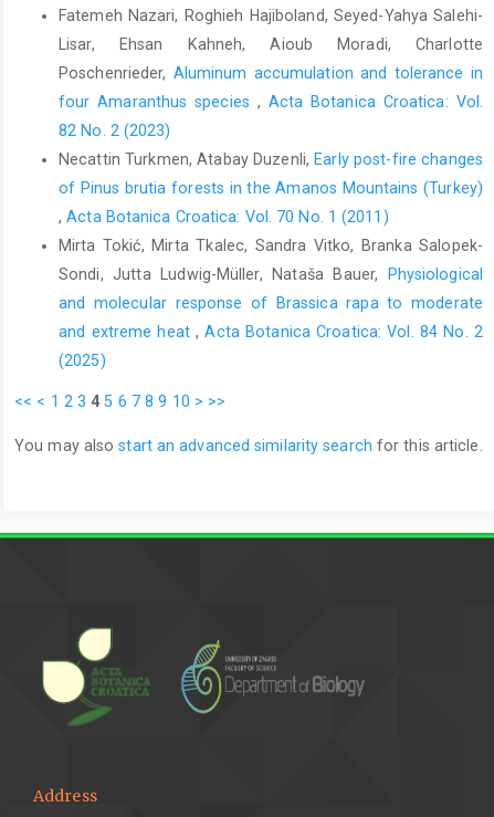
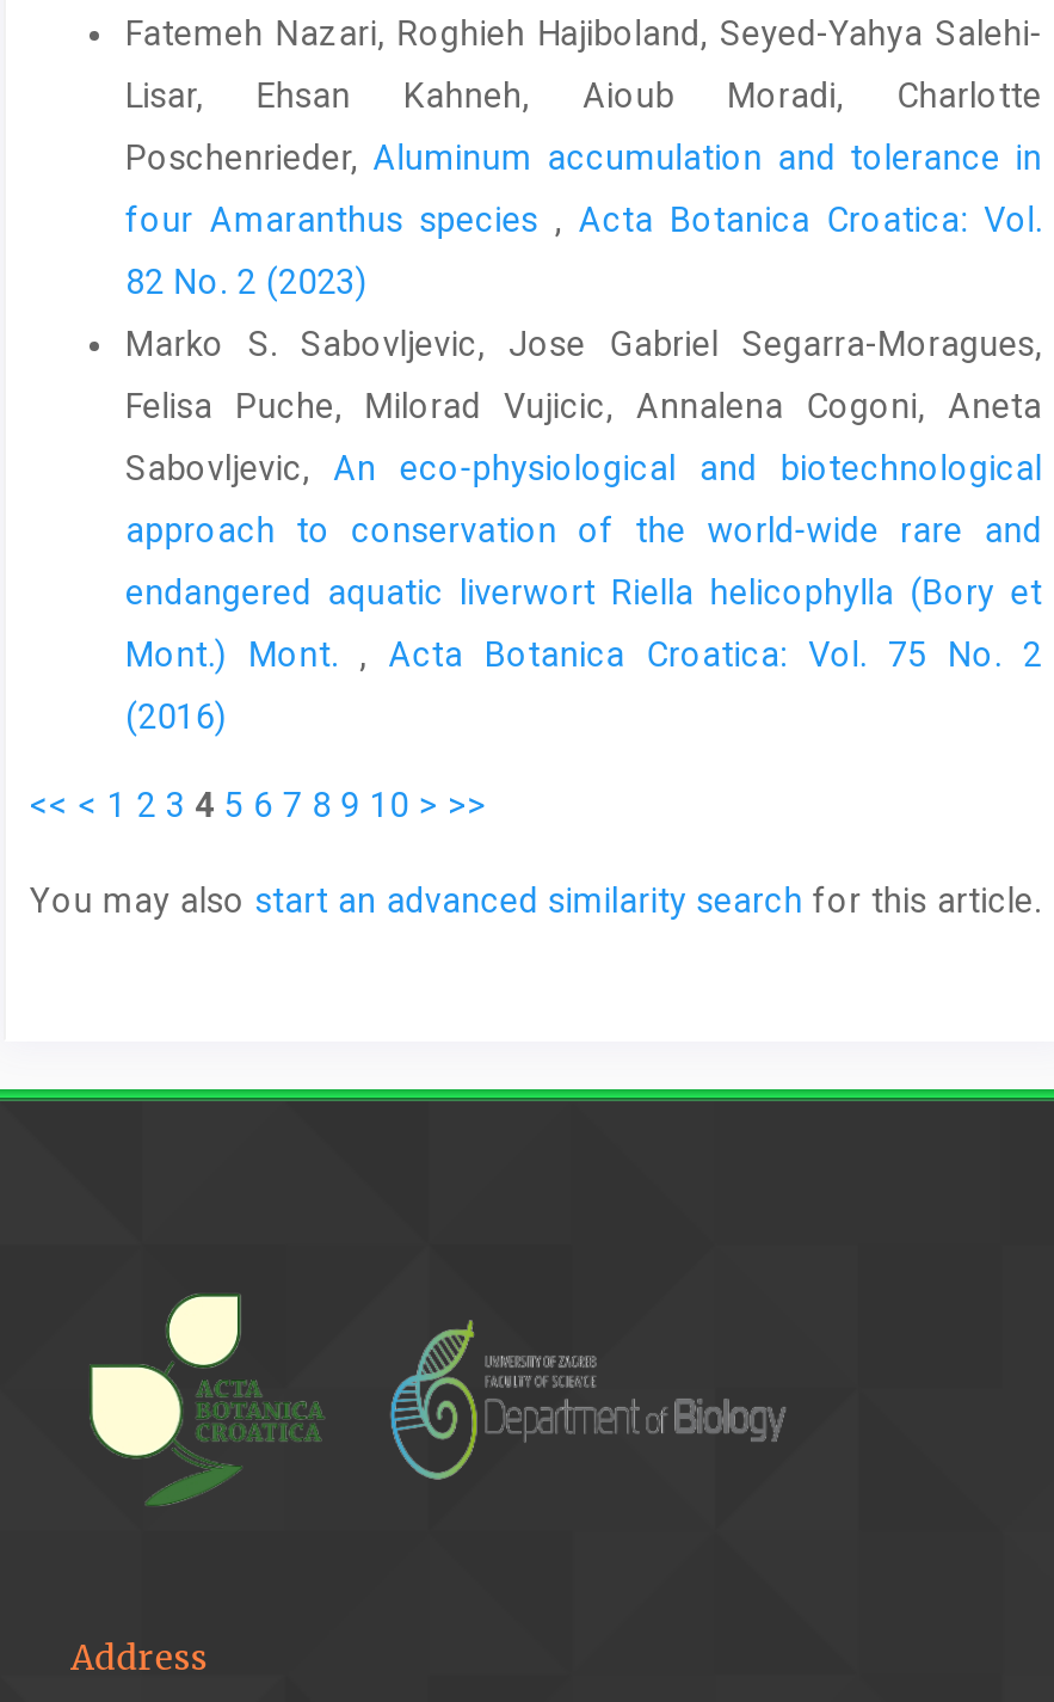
- Necattin Turkmen, Atabay Duzenli, Early post-fire changes
- of Pinus brutia forests in the Amanos Mountains (Turkey)
- , Acta Botanica Croatica: Vol. 70 No. 1 (2011)
- Mirta Tokić, Mirta Tkalec, Sandra Vitko, Branka Salopek-
- Sondi, Jutta Ludwig-Müller, Nataša Bauer, Physiological
- and molecular response of Brassica rapa to moderate
- and extreme heat, Acta Botanica Croatica: Vol. 84 No. 2
- (2025)
+ Marko S. Sabovljevic, Jose Gabriel Segarra-Moragues,
+ Felisa Puche, Milorad Vujicic, Annalena Cogoni, Aneta
+ Sabovljevic, An eco-physiological and biotechnological
+ approach to conservation of the world-wide rare and
+ endangered aquatic liverwort Riella helicophylla (Bory et
+ Mont.) Mont., Acta Botanica Croatica: Vol. 75 No. 2
+ (2016)
